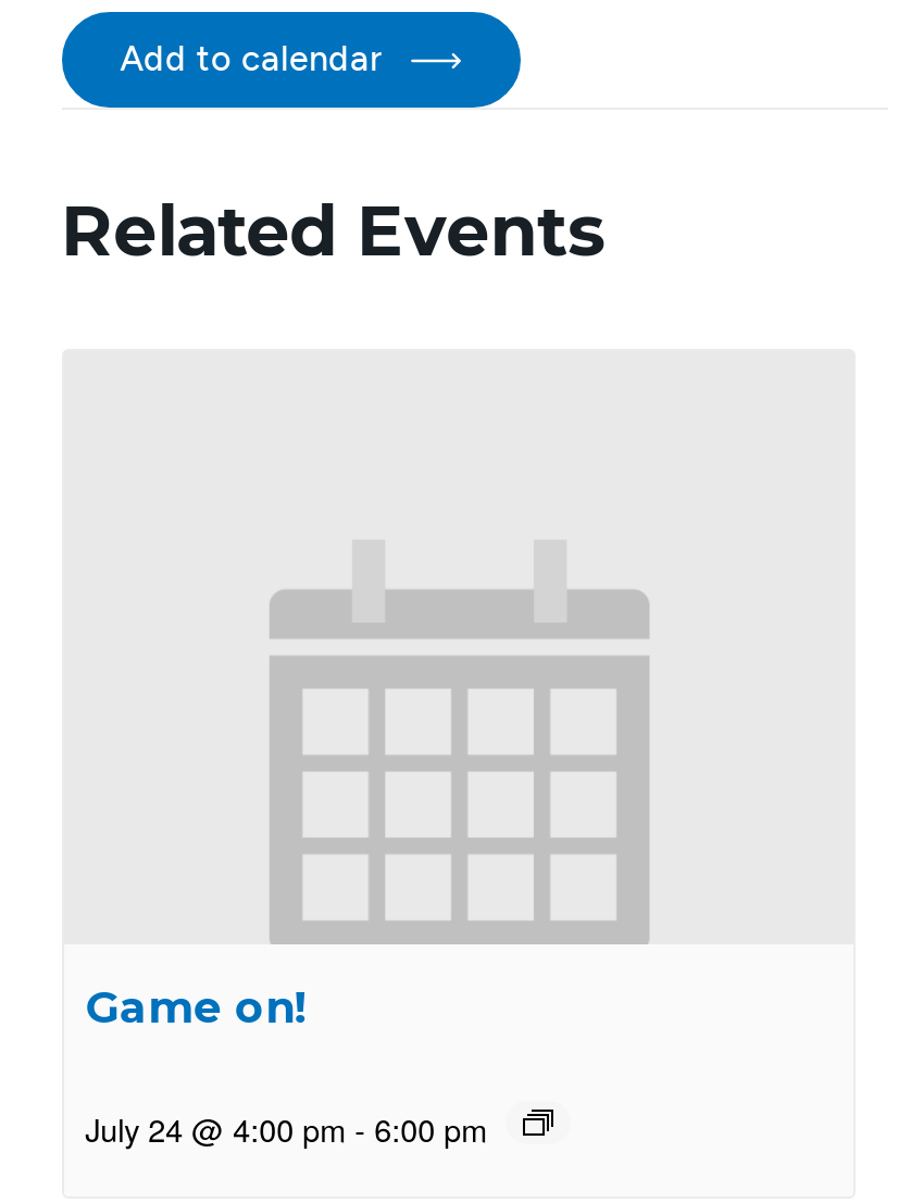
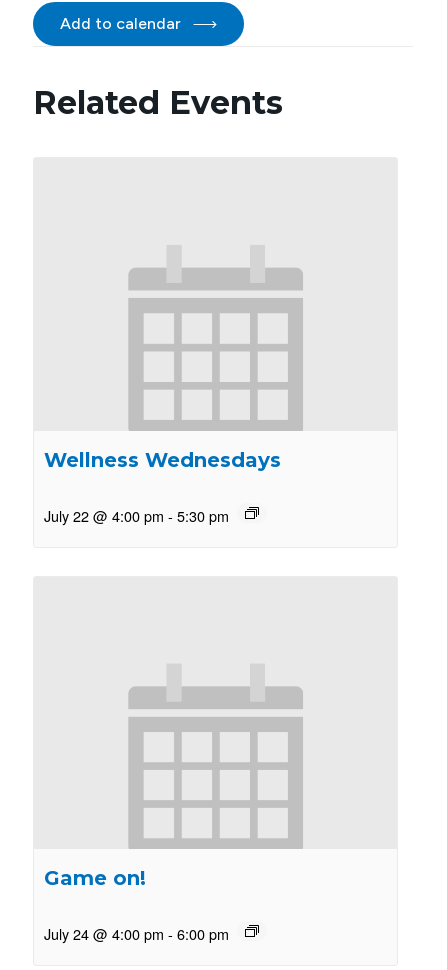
+ Wellness Wednesdays
+ July 22 @ 4:00 pm - 5:30 pm
